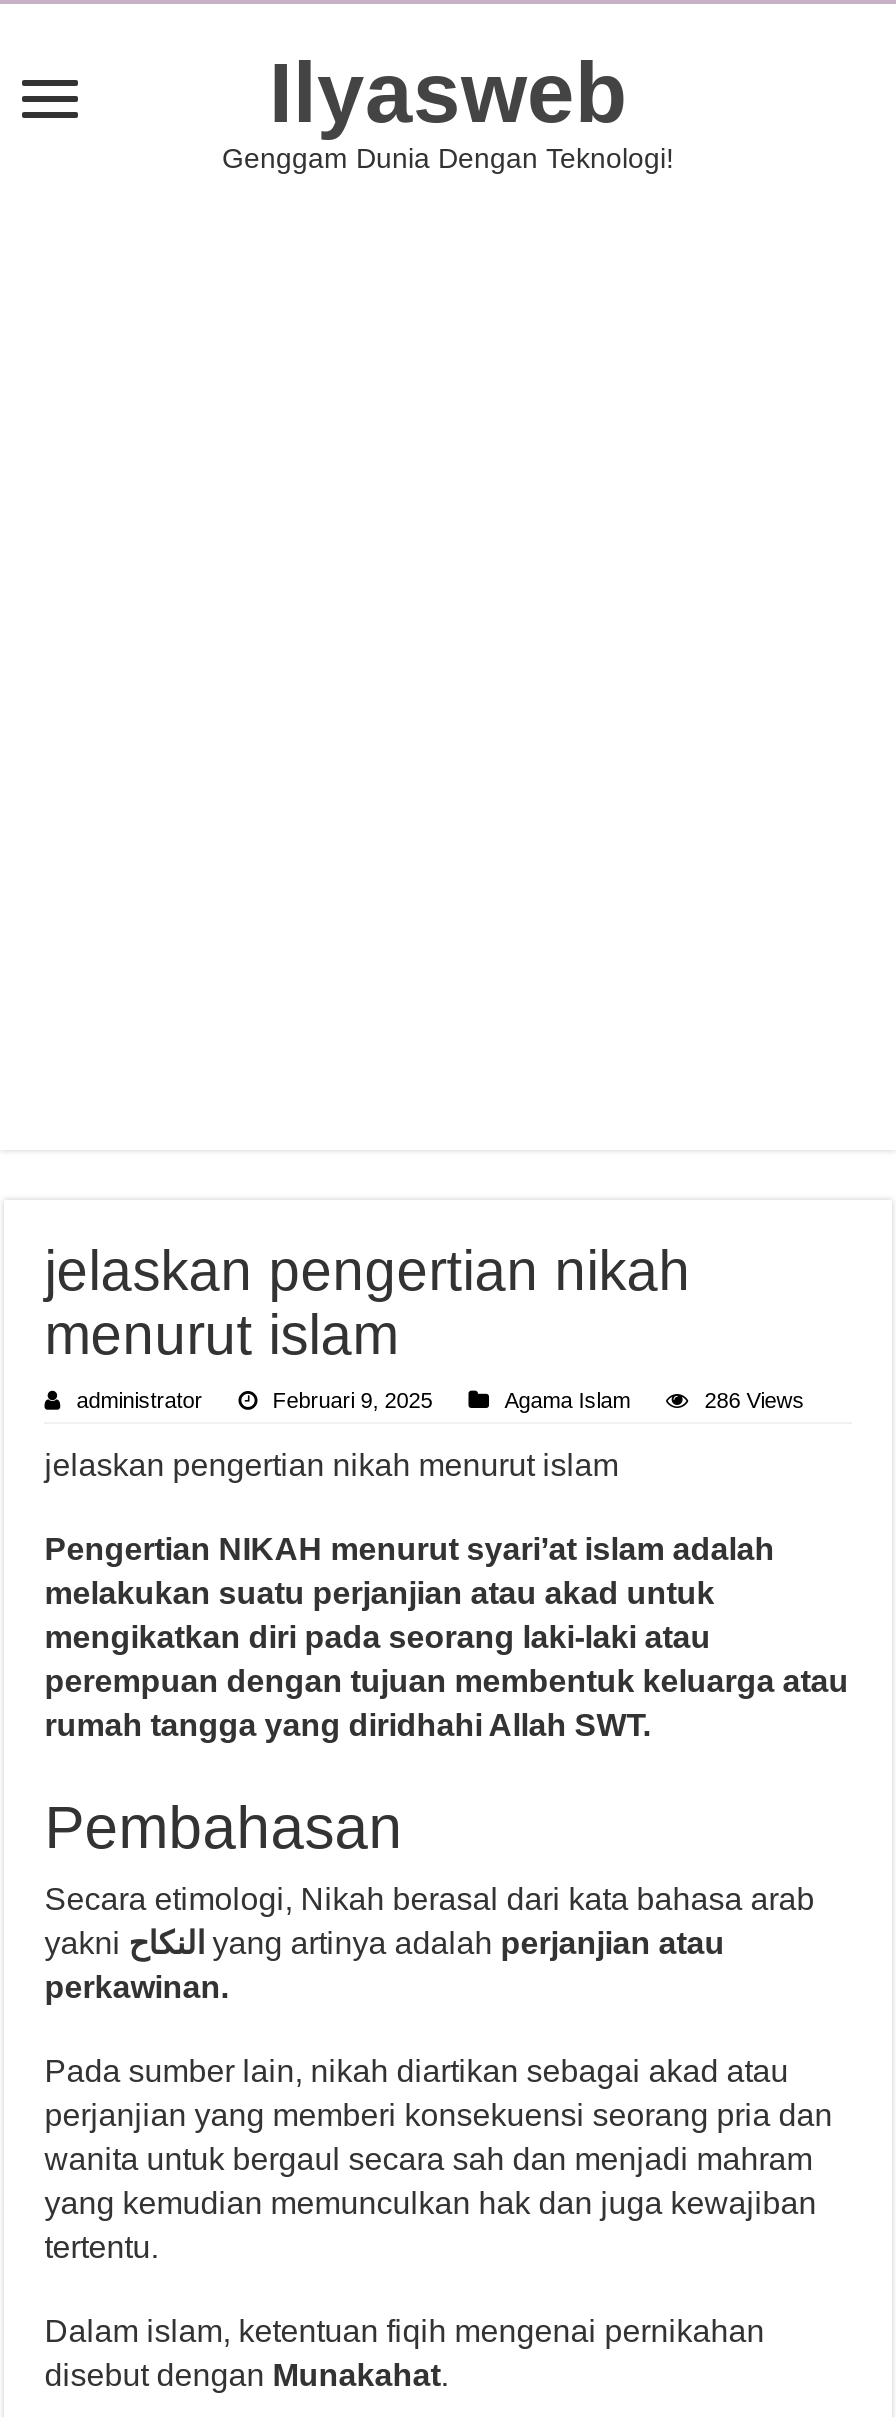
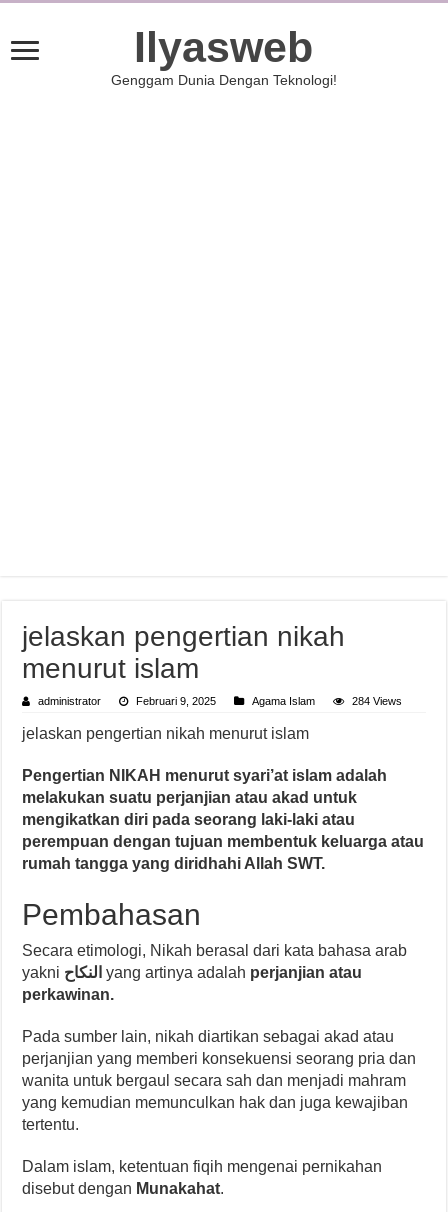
- 286 Views
+ 284 Views
